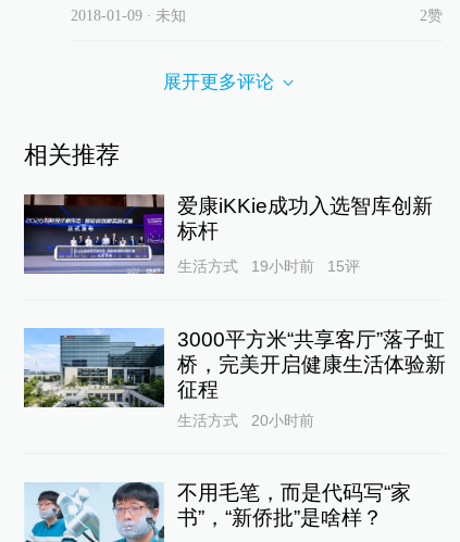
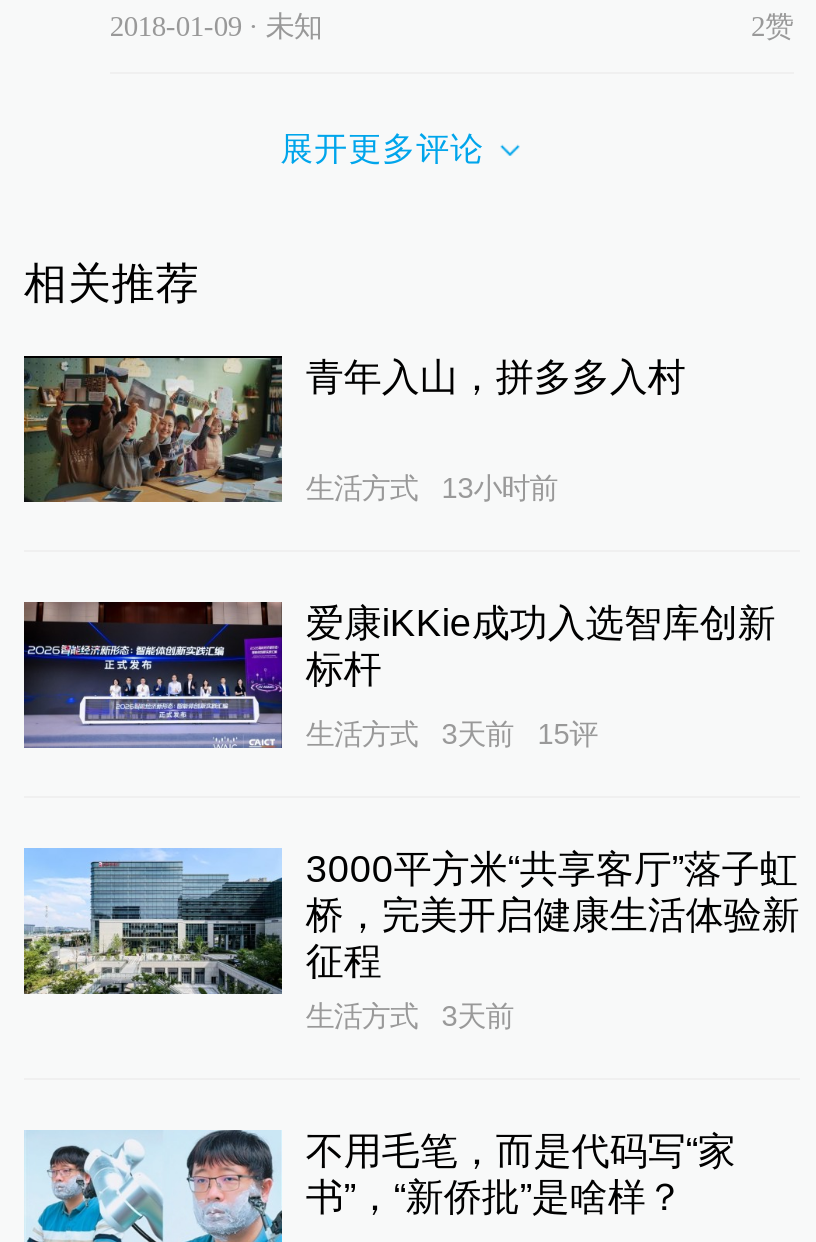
+ [image]
+ 青年入山，拼多多入村
+ 生活方式
+ 13小时前

- 生活方式 19小时前 15评
+ 生活方式 3天前 15评

- 生活方式 20小时前
+ 生活方式 3天前
